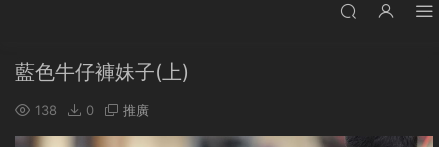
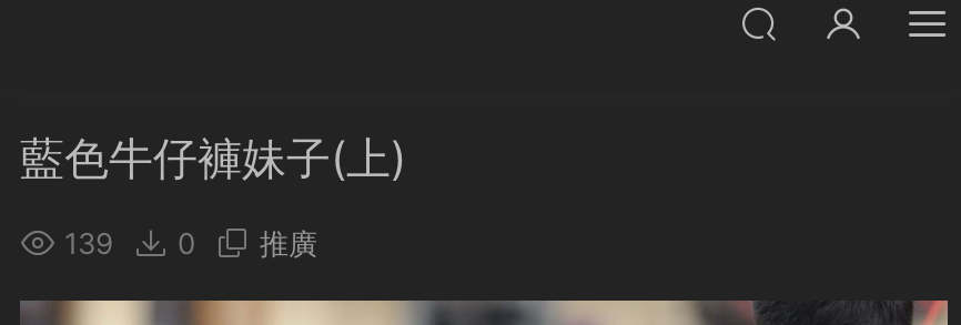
- 138 0 推廣
+ 139 0 推廣
